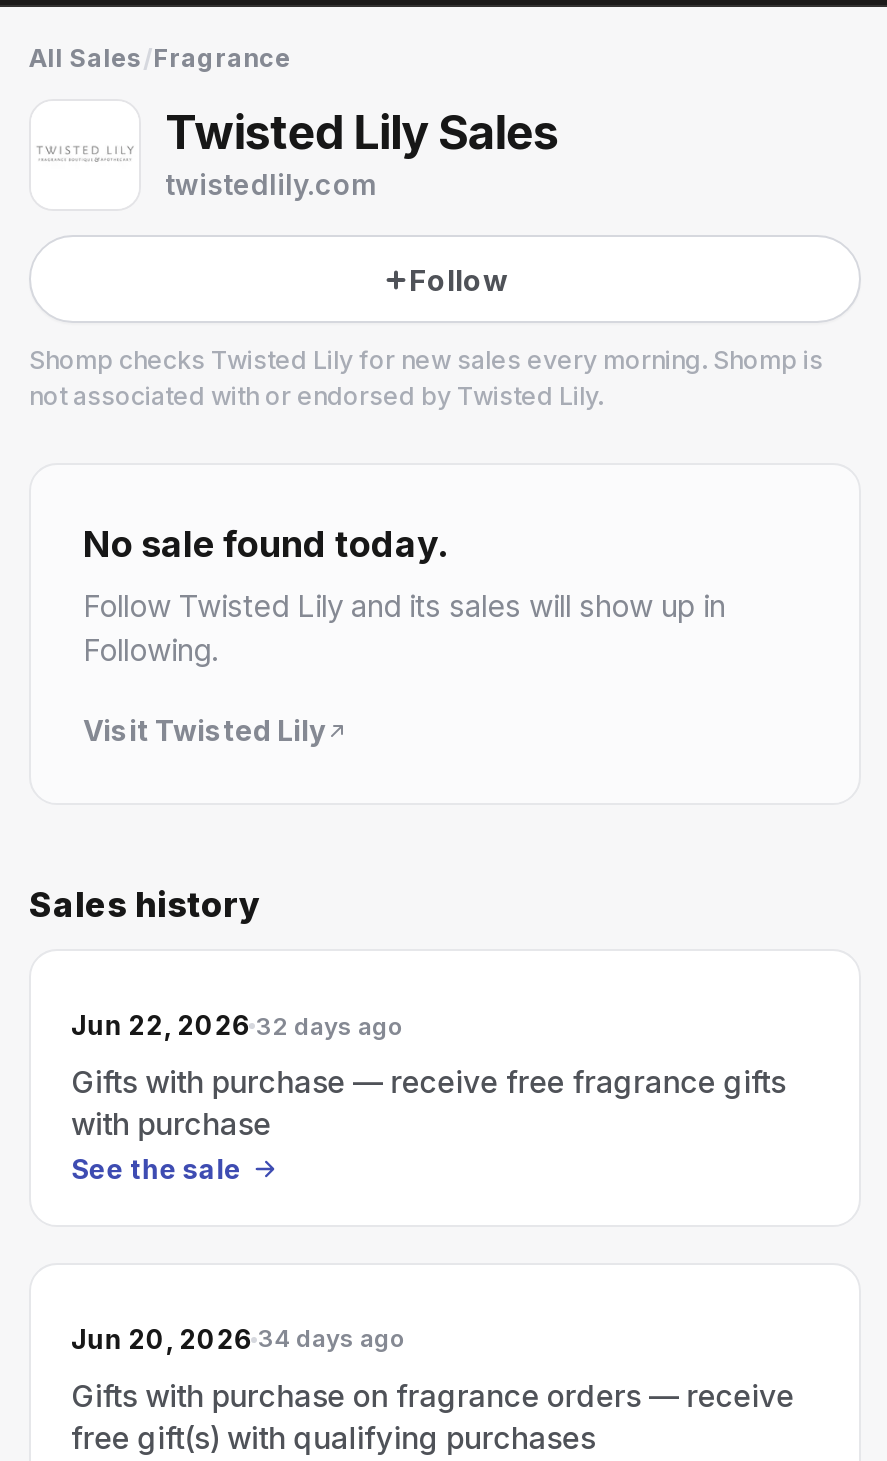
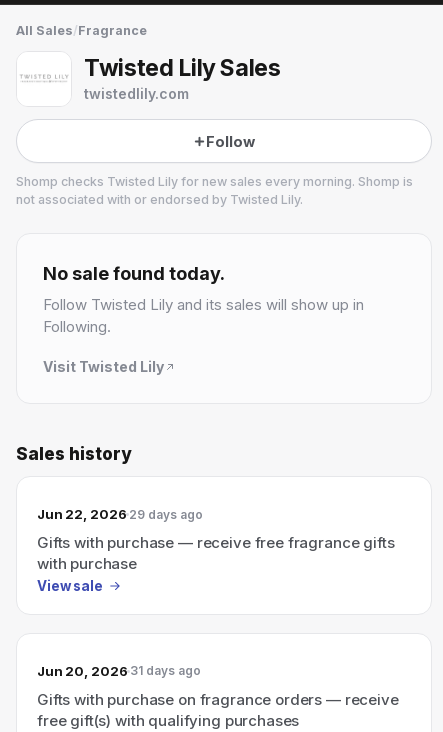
- Jun 22, 2026 32 days ago
+ Jun 22, 2026 29 days ago

- See the sale
+ View sale

- Jun 20, 2026 34 days ago
+ Jun 20, 2026 31 days ago
